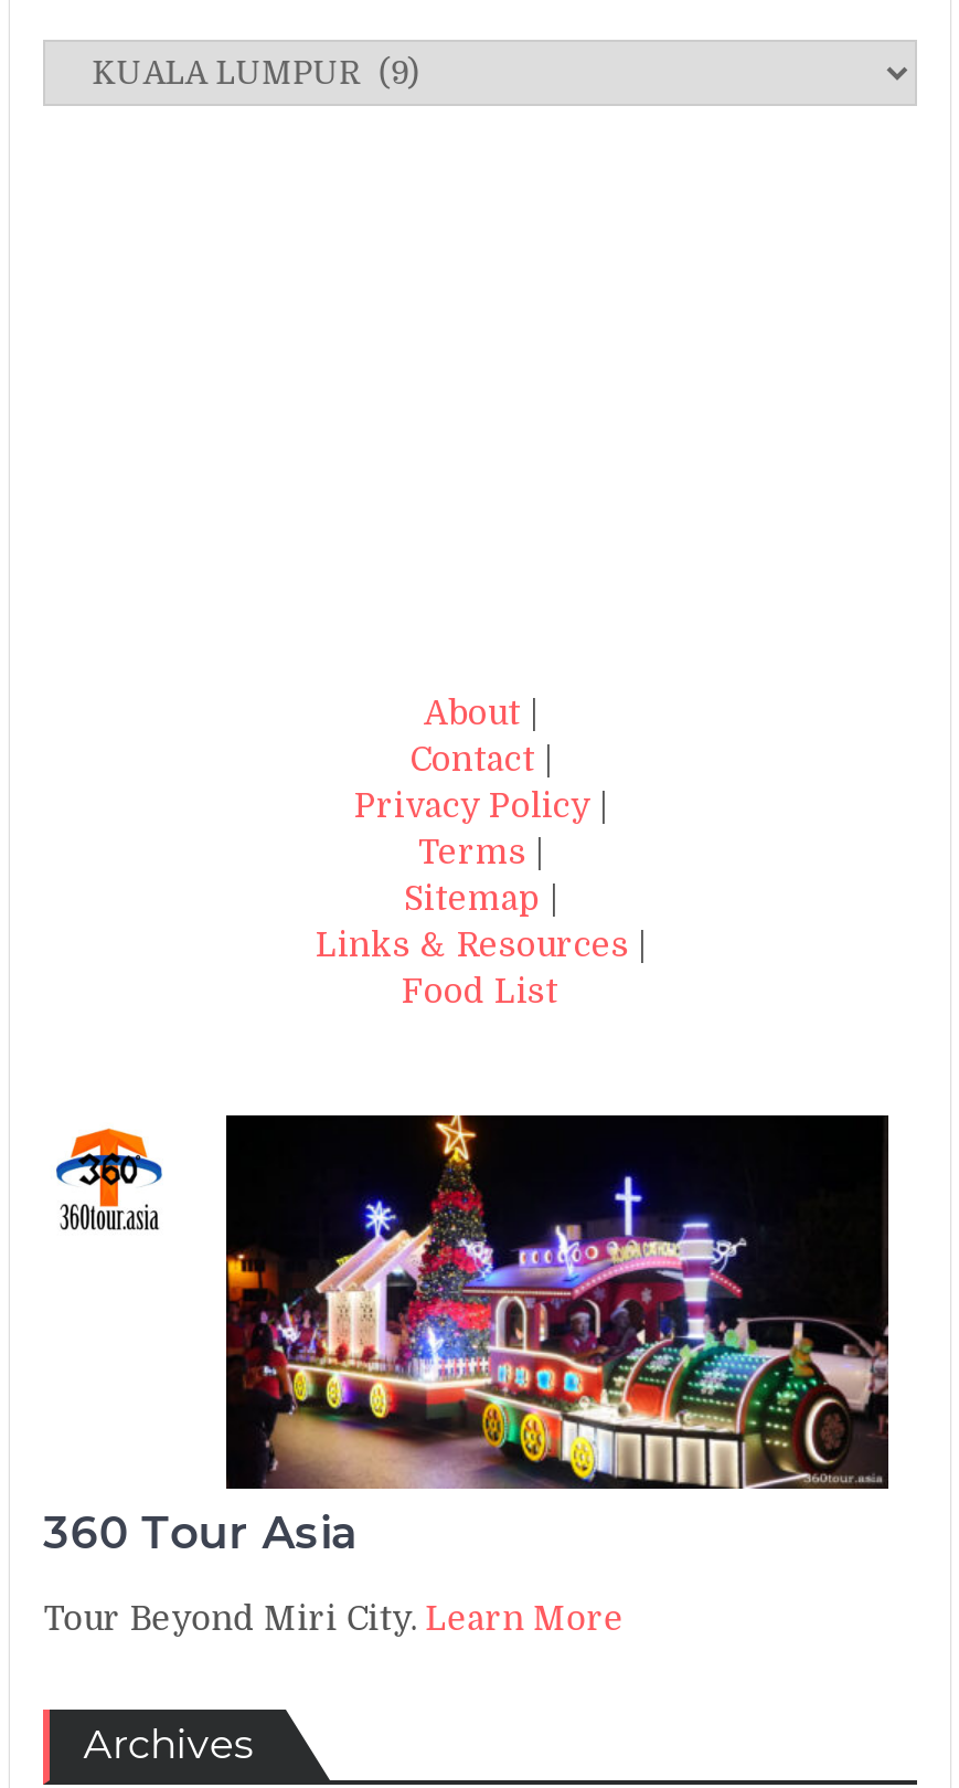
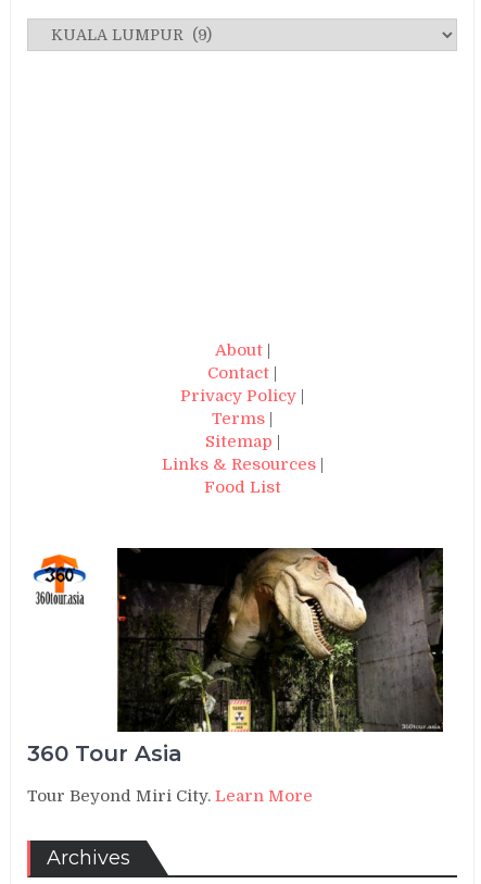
- [image]
+ [image]
